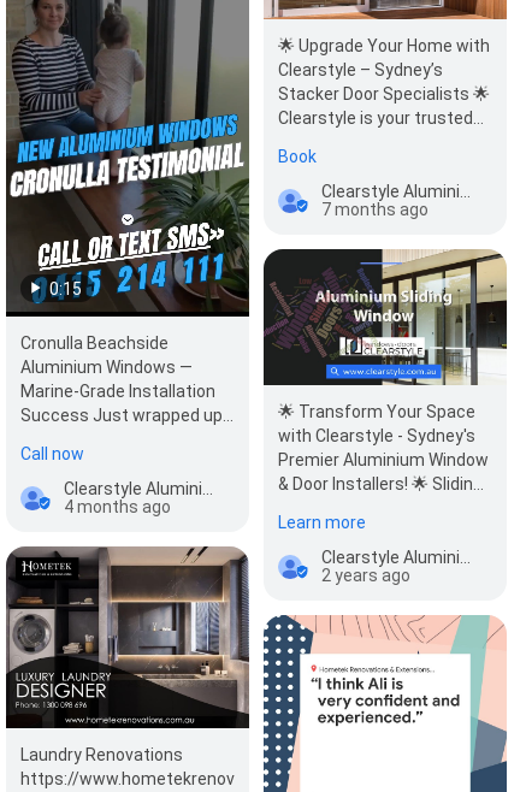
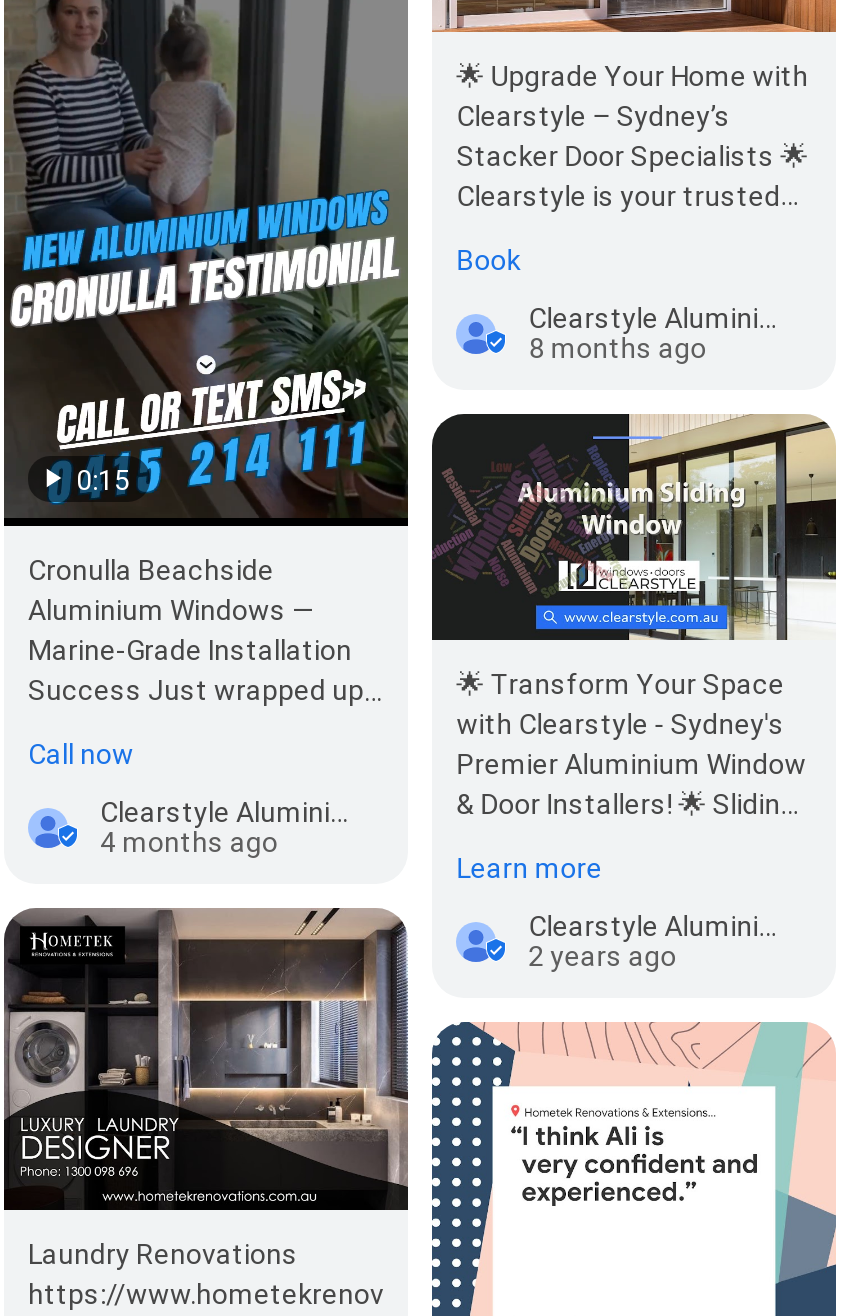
- 7 months ago
+ 8 months ago
